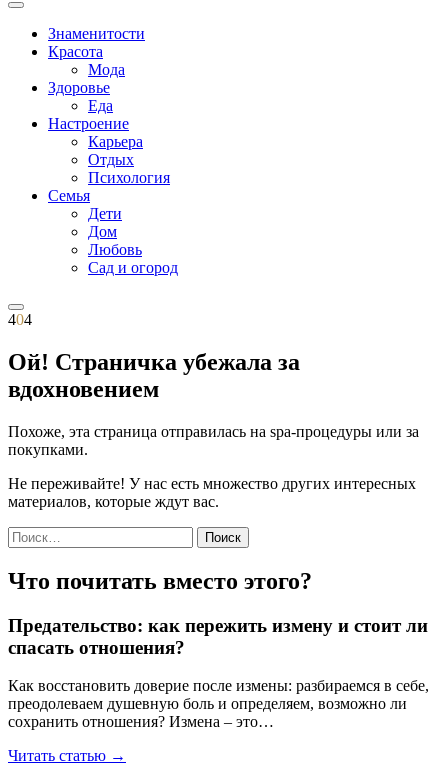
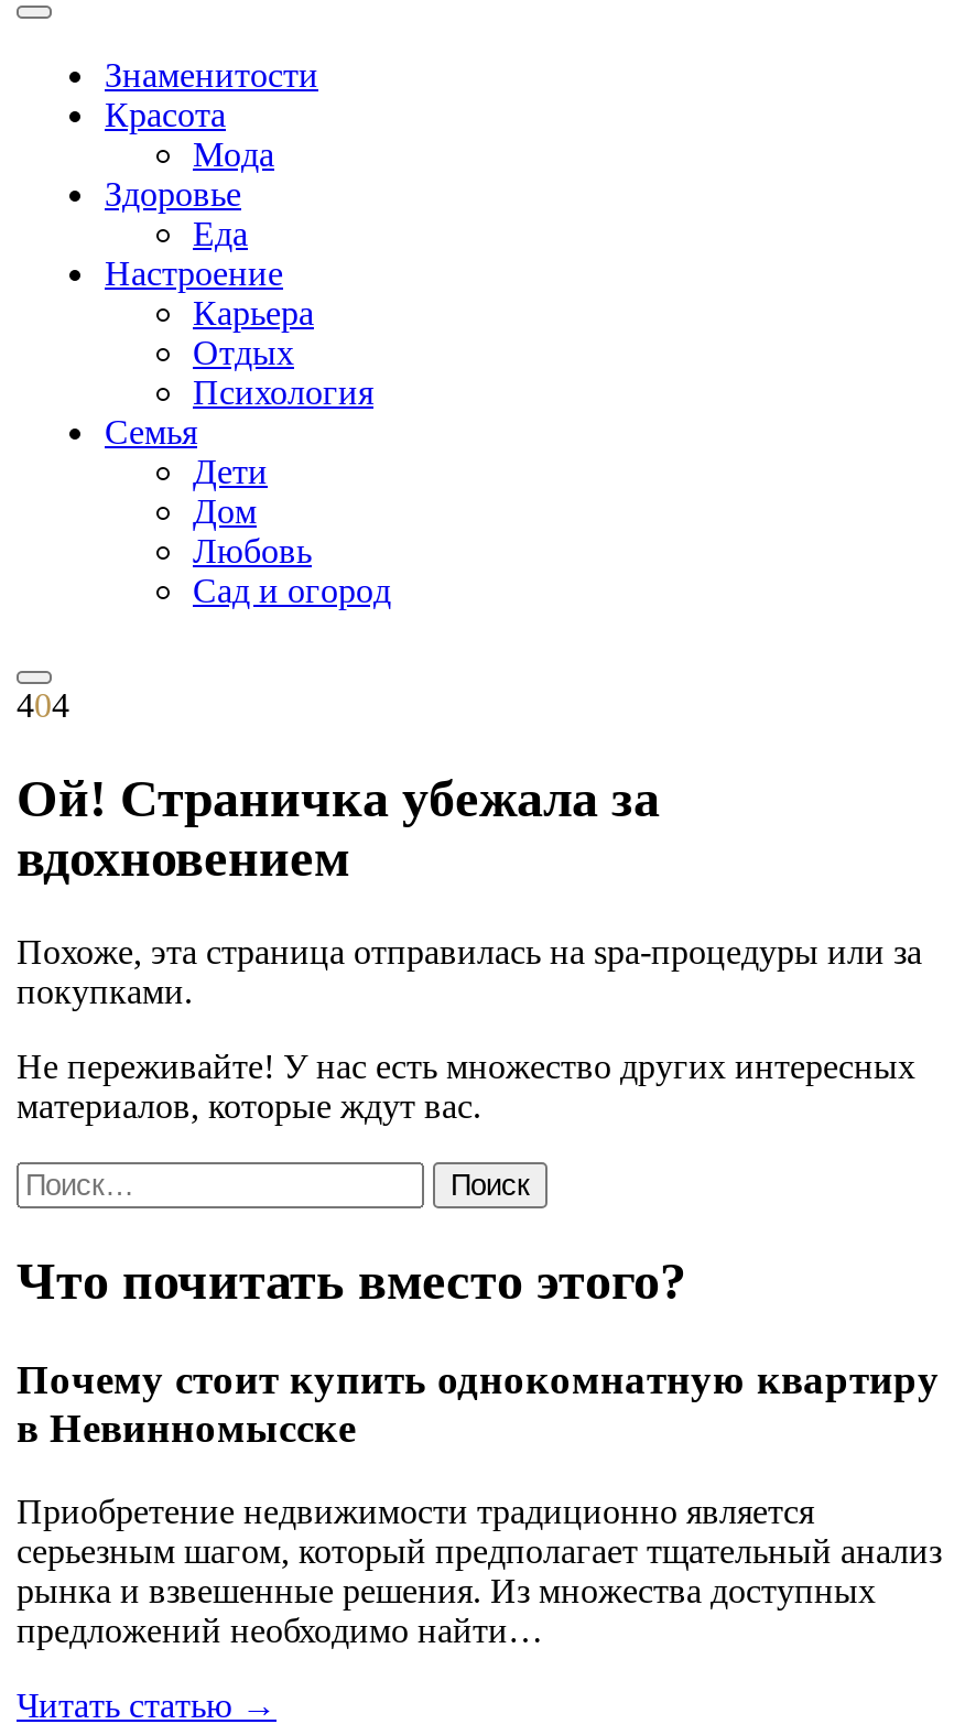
- Предательство: как пережить измену и стоит ли
- спасать отношения?
+ Почему стоит купить однокомнатную квартиру
+ в Невинномысске

- Как восстановить доверие после измены: разбираемся в себе,
- преодолеваем душевную боль и определяем, возможно ли
- сохранить отношения? Измена – это…
+ Приобретение недвижимости традиционно является
+ серьезным шагом, который предполагает тщательный анализ
+ рынка и взвешенные решения. Из множества доступных
+ предложений необходимо найти…
